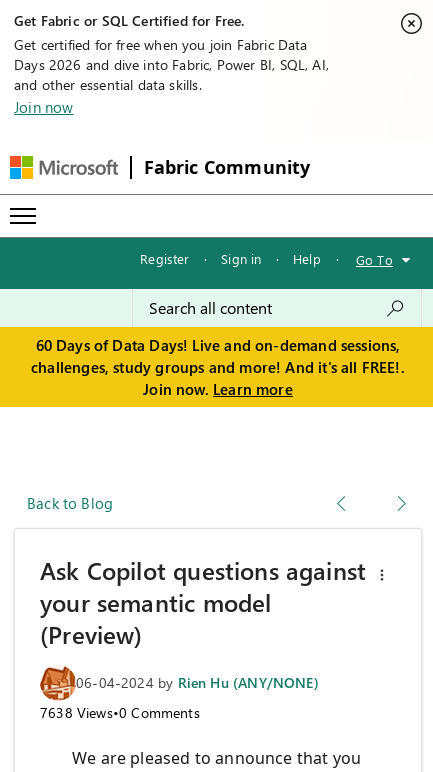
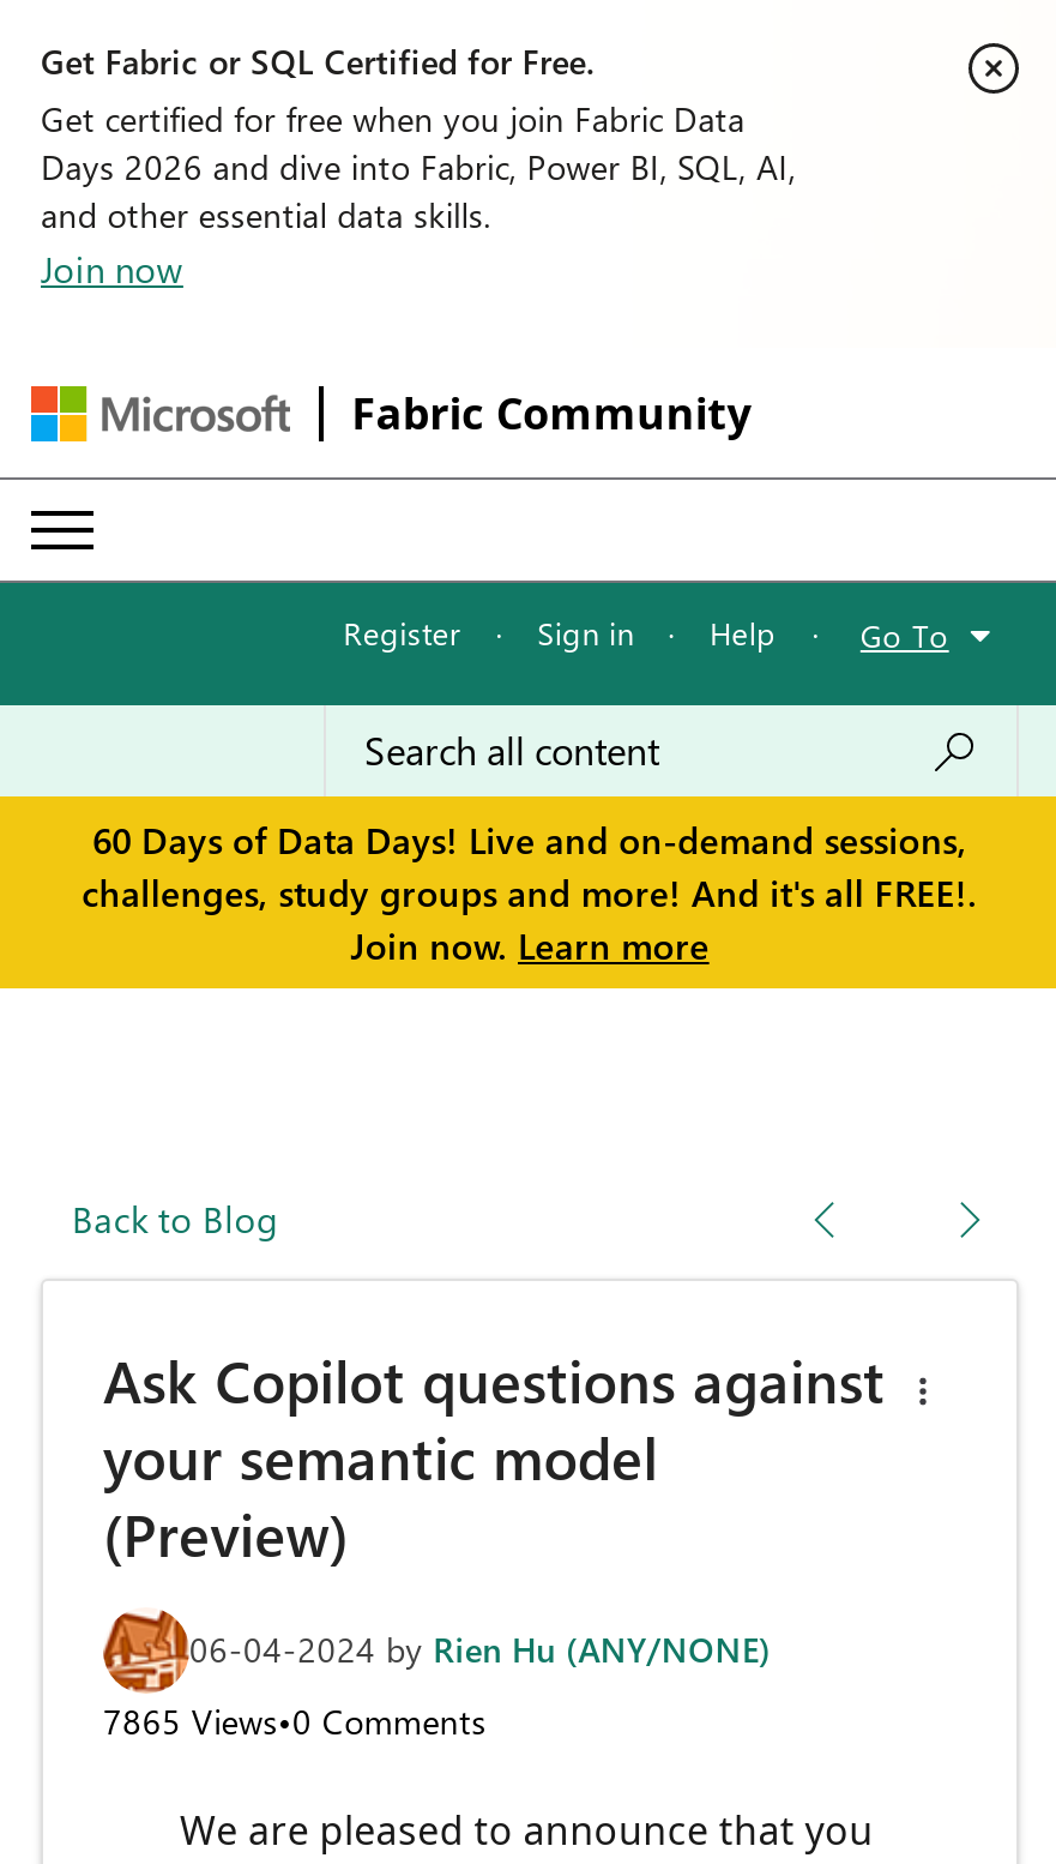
- 7638 Views•0 Comments
+ 7865 Views•0 Comments
